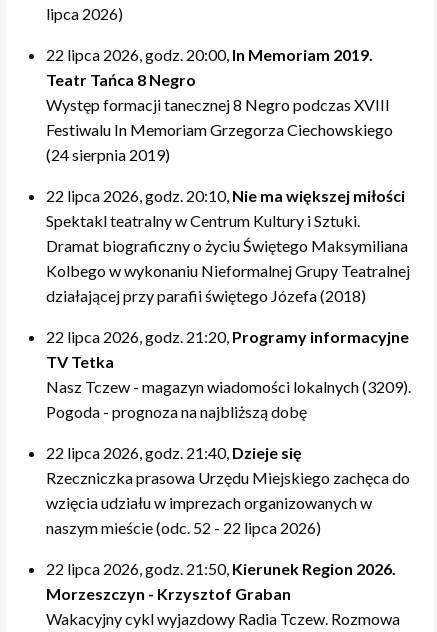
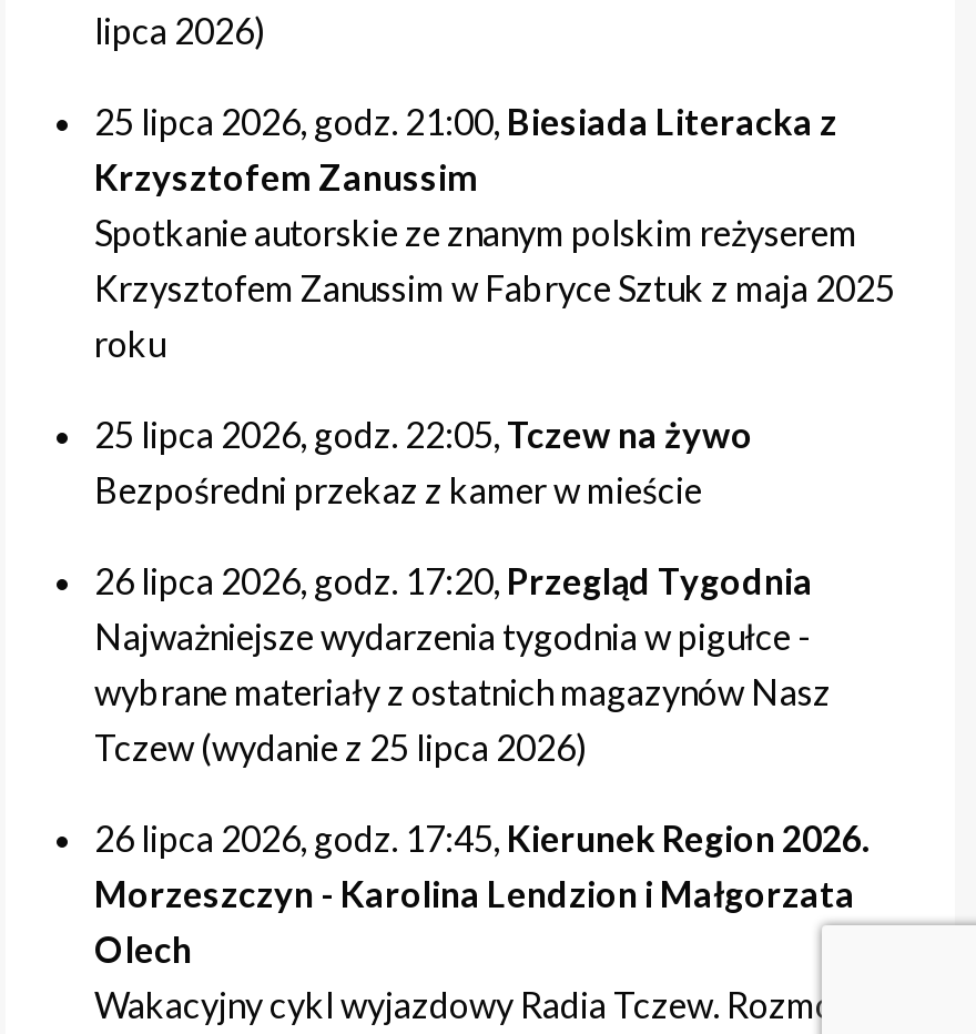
- 22 lipca 2026, godz. 20:00, In Memoriam 2019.
- Teatr Tańca 8 Negro
- Występ formacji tanecznej 8 Negro podczas XVIII
- Festiwalu In Memoriam Grzegorza Ciechowskiego
- (24 sierpnia 2019)
- 22 lipca 2026, godz. 20:10, Nie ma większej miłości
- Spektakl teatralny w Centrum Kultury i Sztuki.
- Dramat biograficzny o życiu Świętego Maksymiliana
- Kolbego w wykonaniu Nieformalnej Grupy Teatralnej
- działającej przy parafii świętego Józefa (2018)
- 22 lipca 2026, godz. 21:20, Programy informacyjne
- TV Tetka
- Nasz Tczew - magazyn wiadomości lokalnych (3209).
- Pogoda - prognoza na najbliższą dobę
- 22 lipca 2026, godz. 21:40, Dzieje się
- Rzeczniczka prasowa Urzędu Miejskiego zachęca do
- wzięcia udziału w imprezach organizowanych w
- naszym mieście (odc. 52 - 22 lipca 2026)
- 22 lipca 2026, godz. 21:50, Kierunek Region 2026.
- Morzeszczyn - Krzysztof Graban
+ 25 lipca 2026, godz. 21:00, Biesiada Literacka z
+ Krzysztofem Zanussim
+ Spotkanie autorskie ze znanym polskim reżyserem
+ Krzysztofem Zanussim w Fabryce Sztuk z maja 2025
+ roku
+ 25 lipca 2026, godz. 22:05, Tczew na żywo
+ Bezpośredni przekaz z kamer w mieście
+ 26 lipca 2026, godz. 17:20, Przegląd Tygodnia
+ Najważniejsze wydarzenia tygodnia w pigułce -
+ wybrane materiały z ostatnich magazynów Nasz
+ Tczew (wydanie z 25 lipca 2026)
+ 26 lipca 2026, godz. 17:45, Kierunek Region 2026.
+ Morzeszczyn - Karolina Lendzion i Małgorzata
+ Olech
